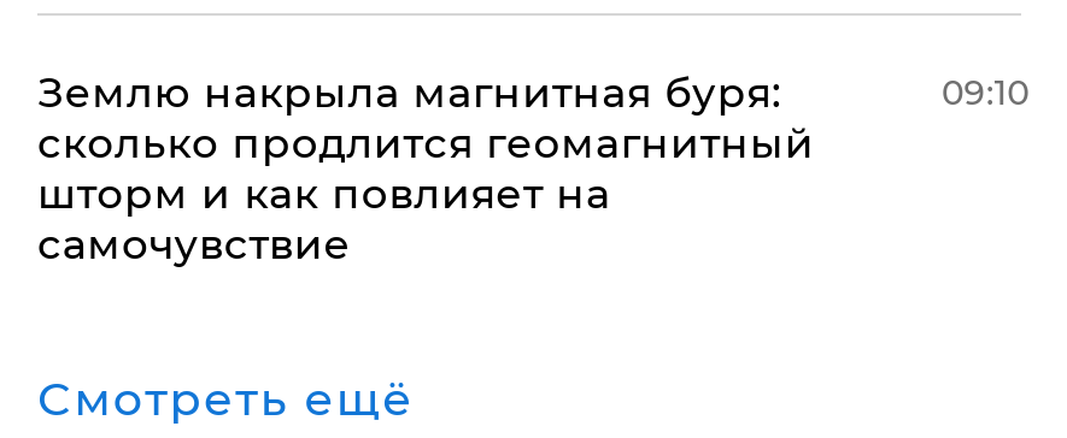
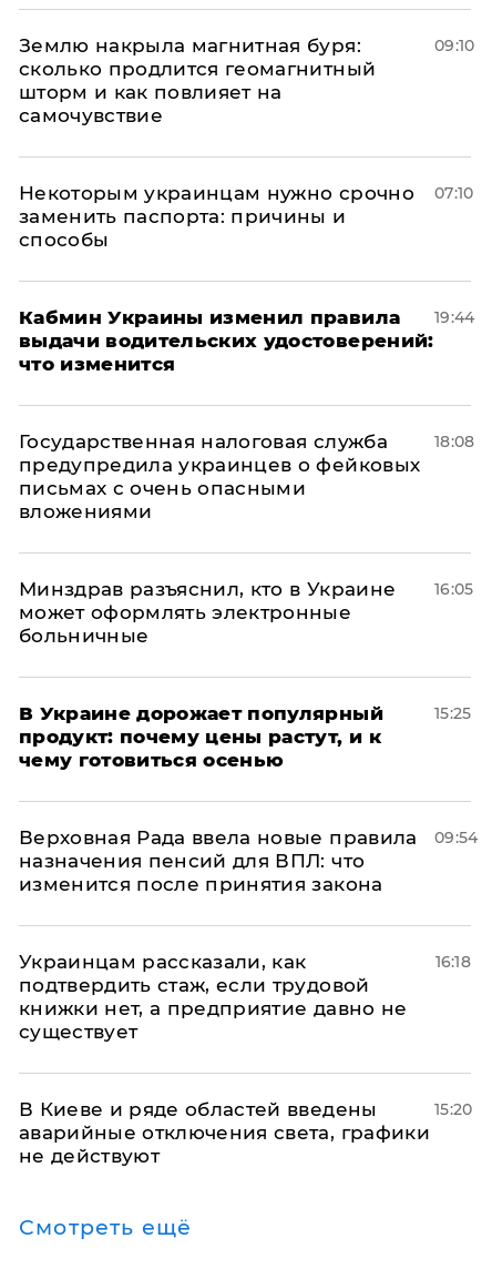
+ Некоторым украинцам нужно срочно
+ заменить паспорта: причины и
+ способы

+ Кабмин Украины изменил правила
+ выдачи водительских удостоверений:
+ что изменится

+ Государственная налоговая служба
+ предупредила украинцев о фейковых
+ письмах с очень опасными
+ вложениями

+ Минздрав разъяснил, кто в Украине
+ может оформлять электронные
+ больничные

+ В Украине дорожает популярный
+ продукт: почему цены растут, и к
+ чему готовиться осенью

+ Верховная Рада ввела новые правила
+ назначения пенсий для ВПЛ: что
+ изменится после принятия закона

+ Украинцам рассказали, как
+ подтвердить стаж, если трудовой
+ книжки нет, а предприятие давно не
+ существует

+ В Киеве и ряде областей введены
+ аварийные отключения света, графики
+ не действуют

+ 07:10

+ 19:44

+ 18:08

+ 16:05

+ 15:25

+ 09:54

+ 15:20

+ 16:18
